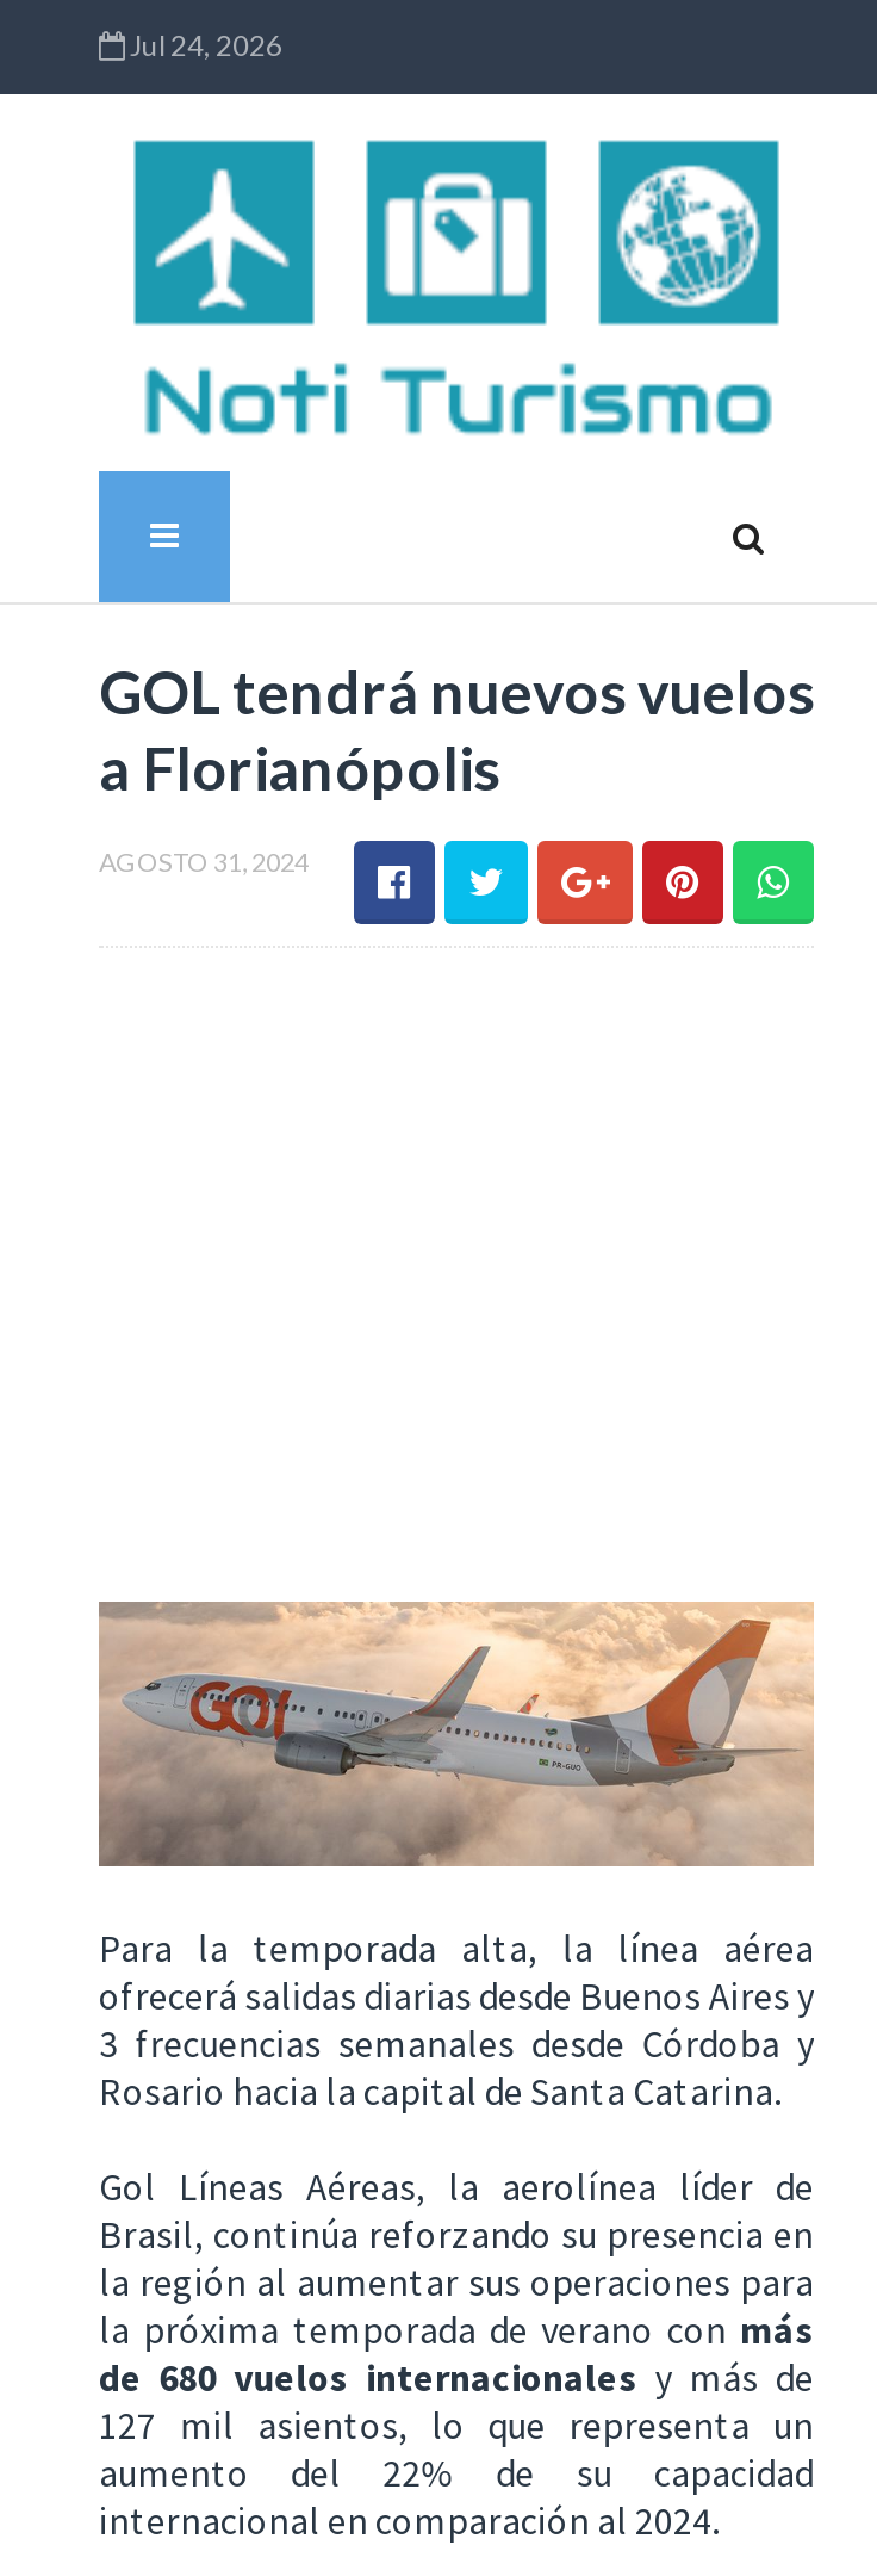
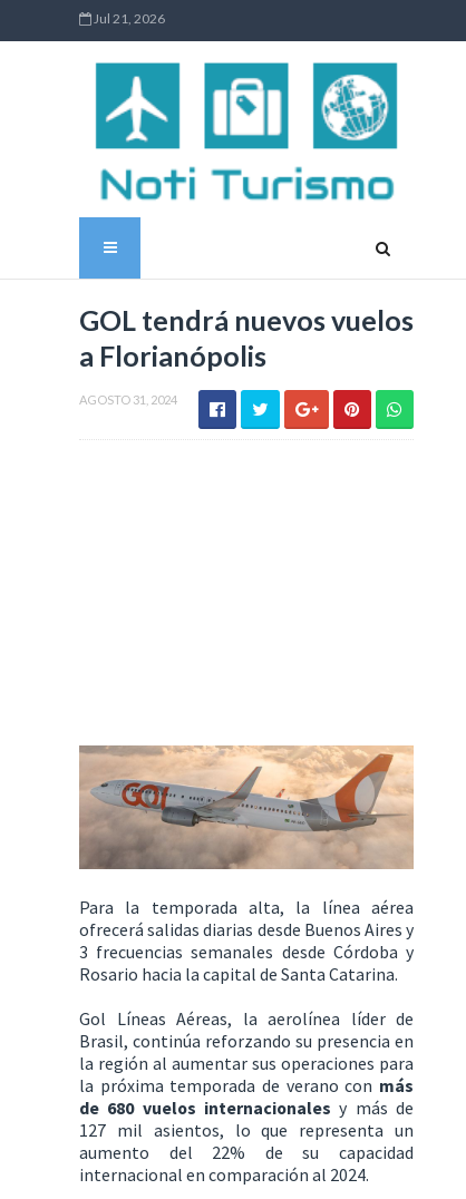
- Jul 24, 2026
+ Jul 21, 2026
